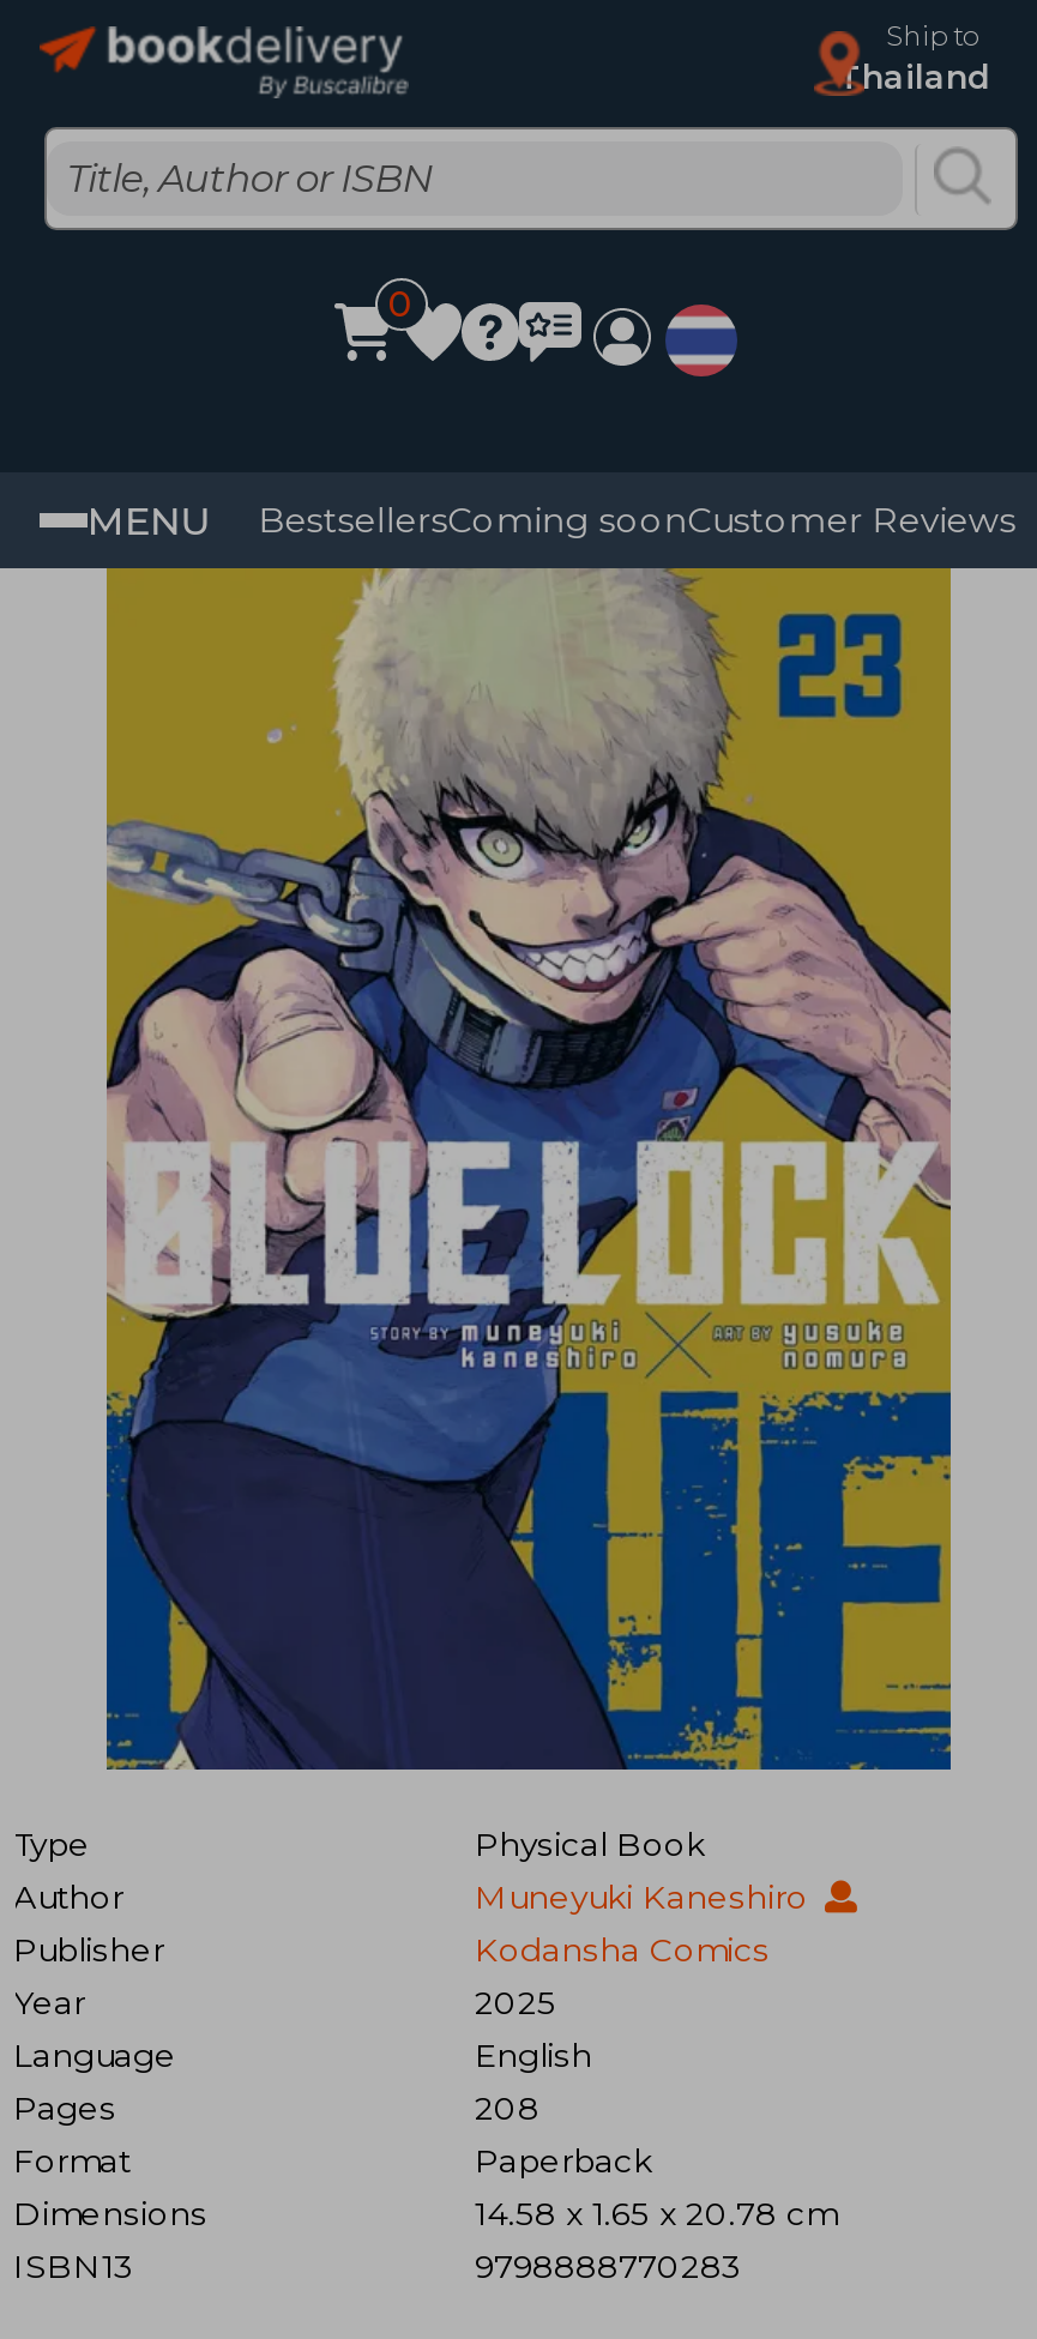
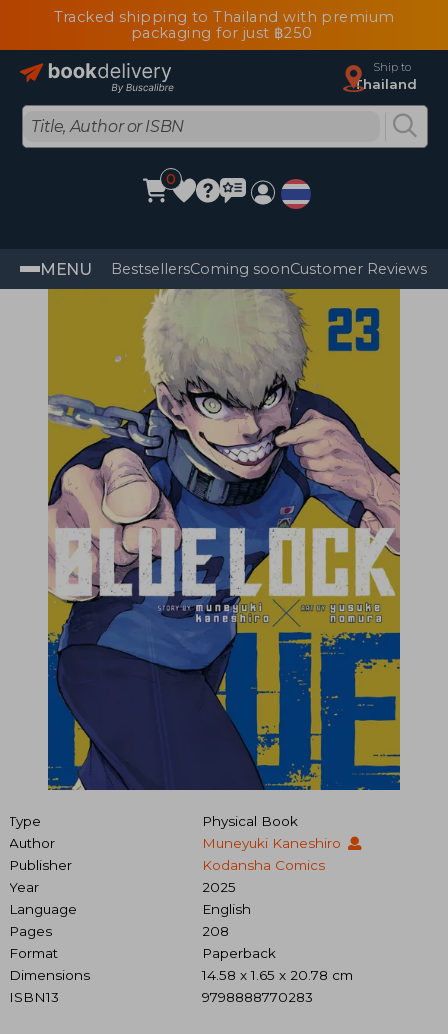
+ Tracked shipping to Thailand with premium
+ packaging for just ฿250
